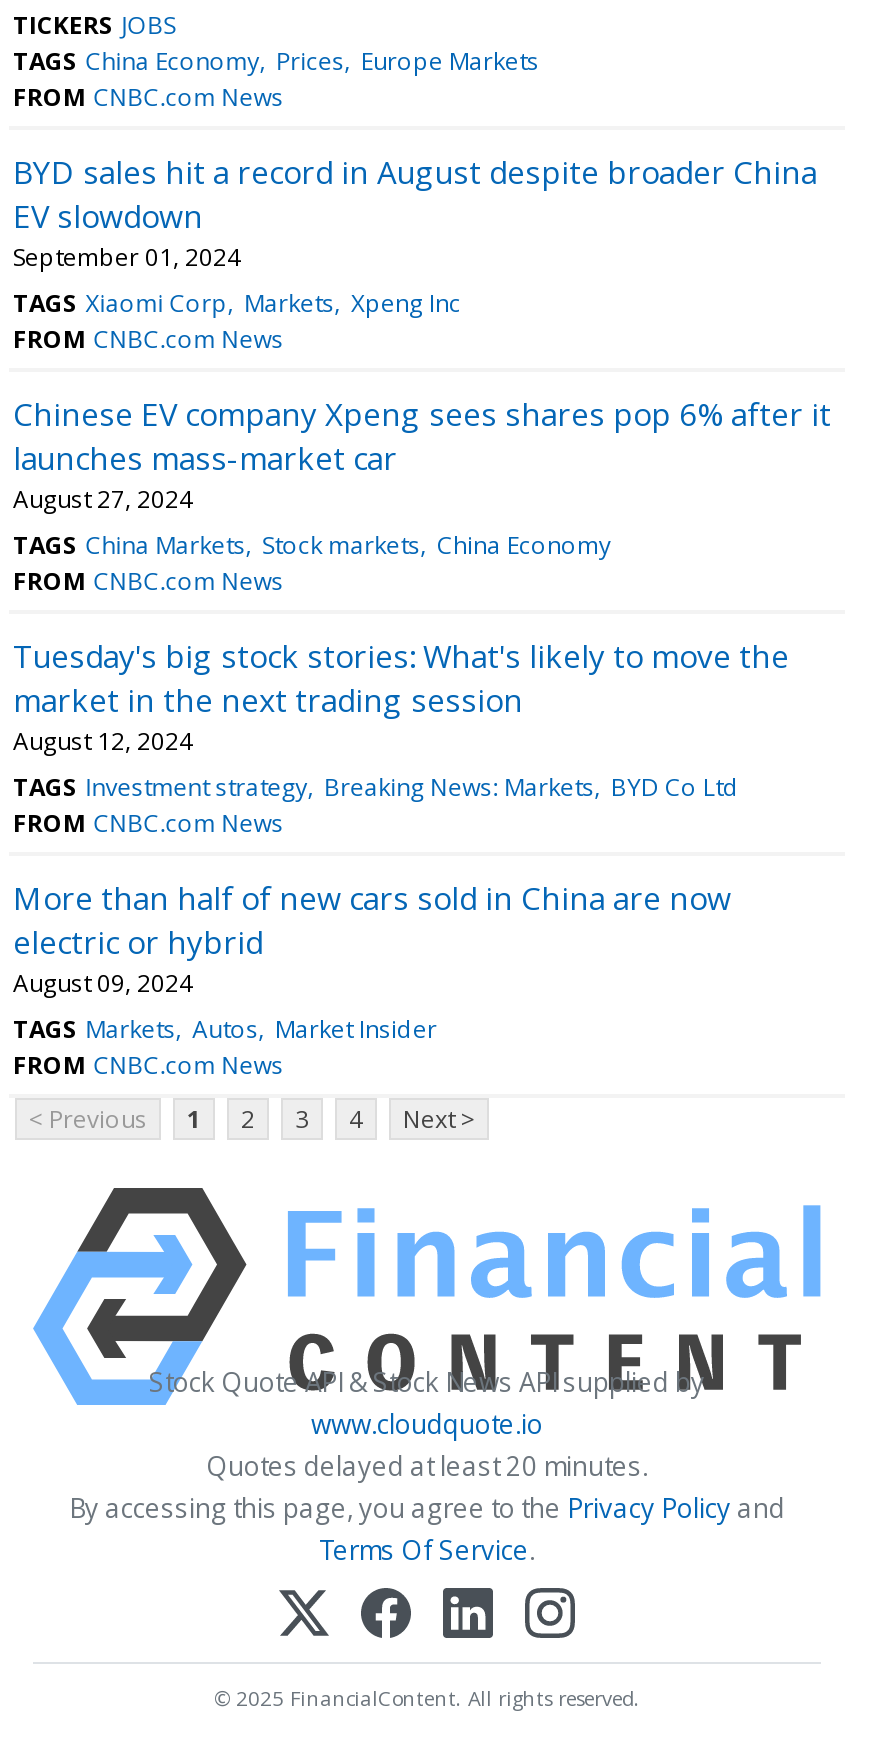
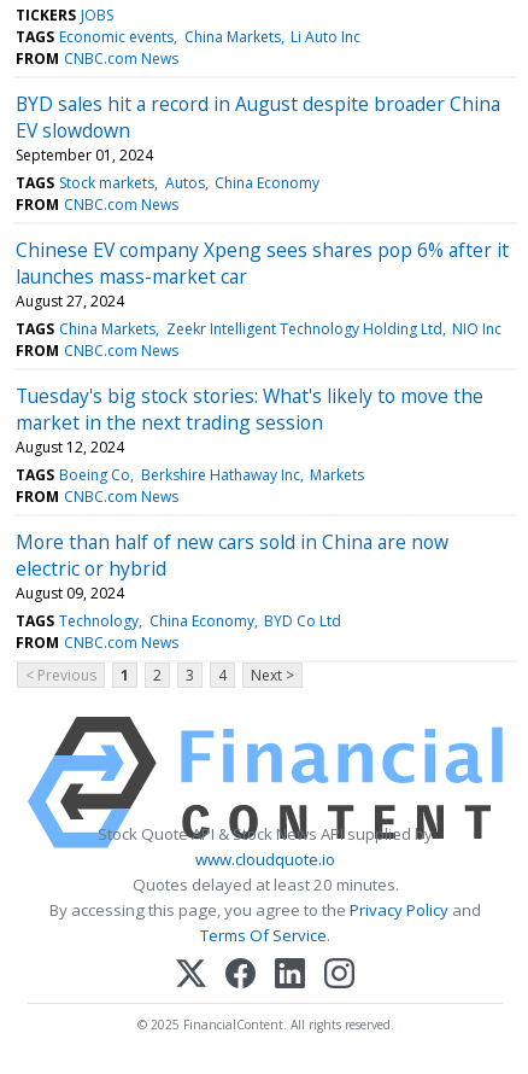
- TAGS China Economy Prices Europe Markets
+ TAGS Economic events China Markets Li Auto Inc

- TAGS Xiaomi Corp Markets Xpeng Inc
+ TAGS Stock markets Autos China Economy

- TAGS China Markets Stock markets China Economy
+ TAGS China Markets Zeekr Intelligent Technology Holding Ltd NIO Inc

- TAGS Investment strategy Breaking News: Markets BYD Co Ltd
+ TAGS Boeing Co Berkshire Hathaway Inc Markets

- TAGS Markets Autos Market Insider
+ TAGS Technology China Economy BYD Co Ltd
